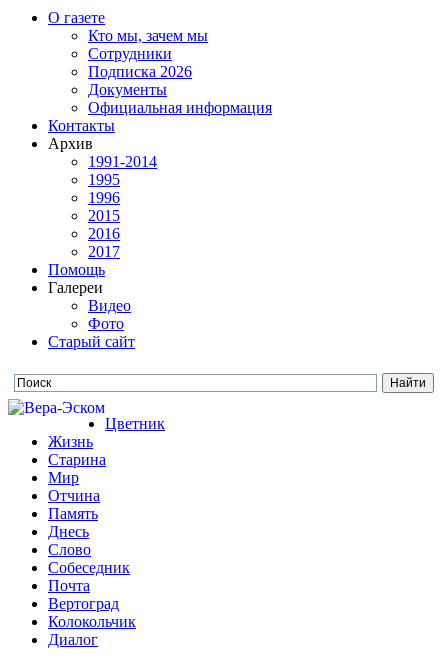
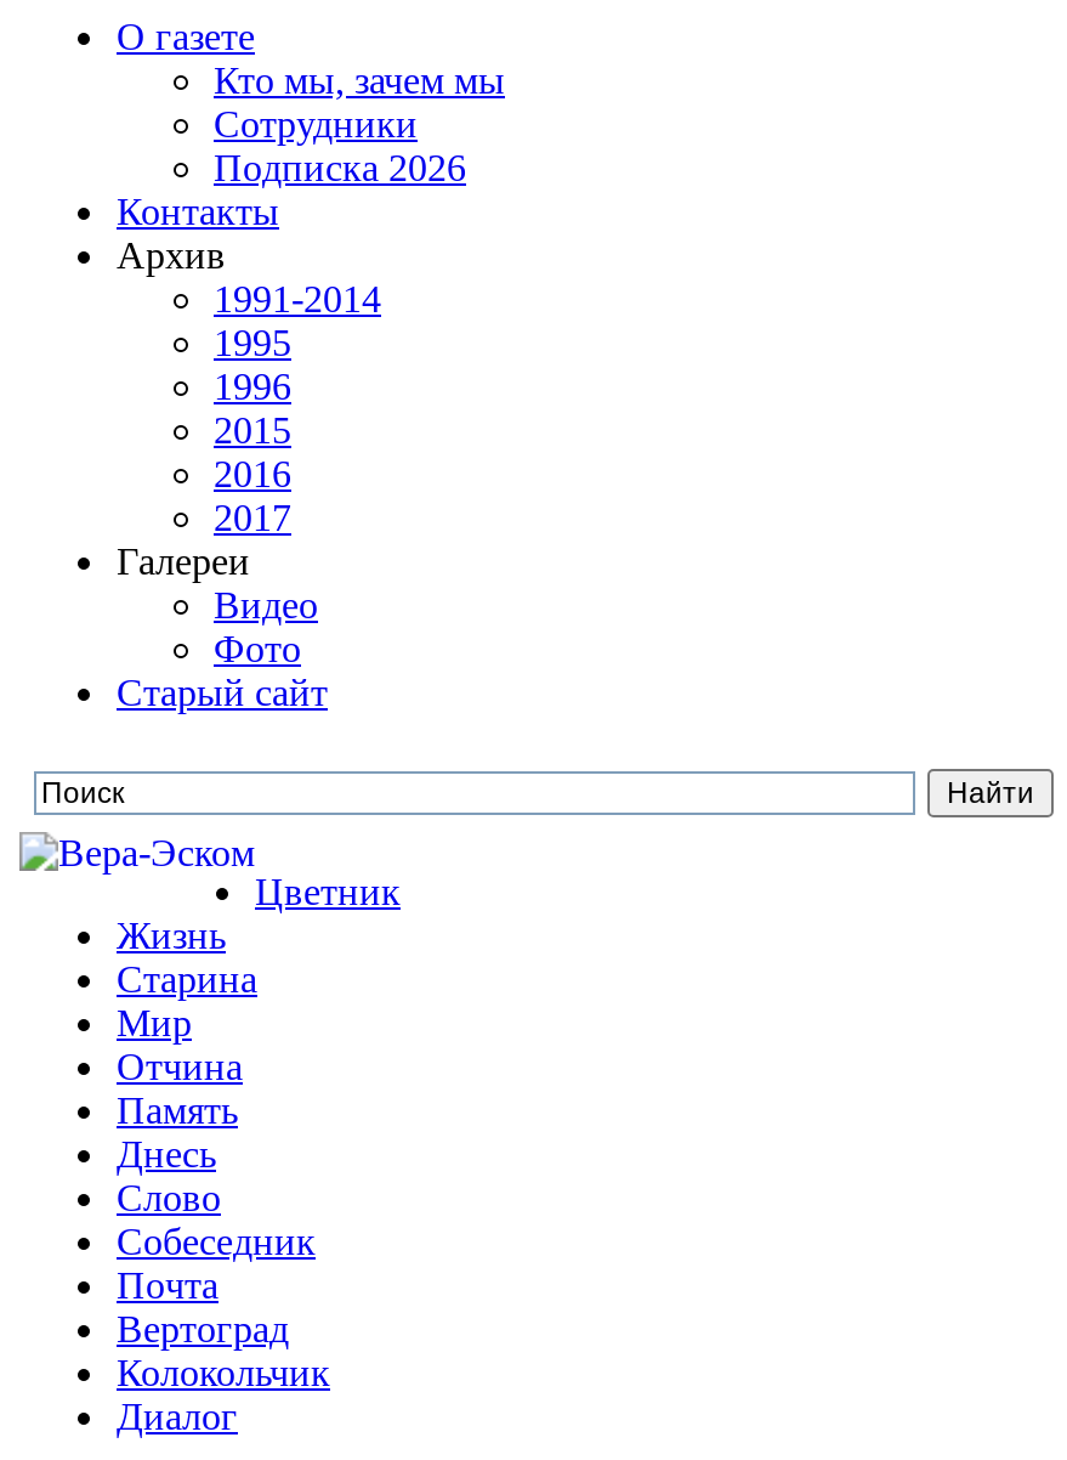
- Документы
- Официальная информация

- Помощь
